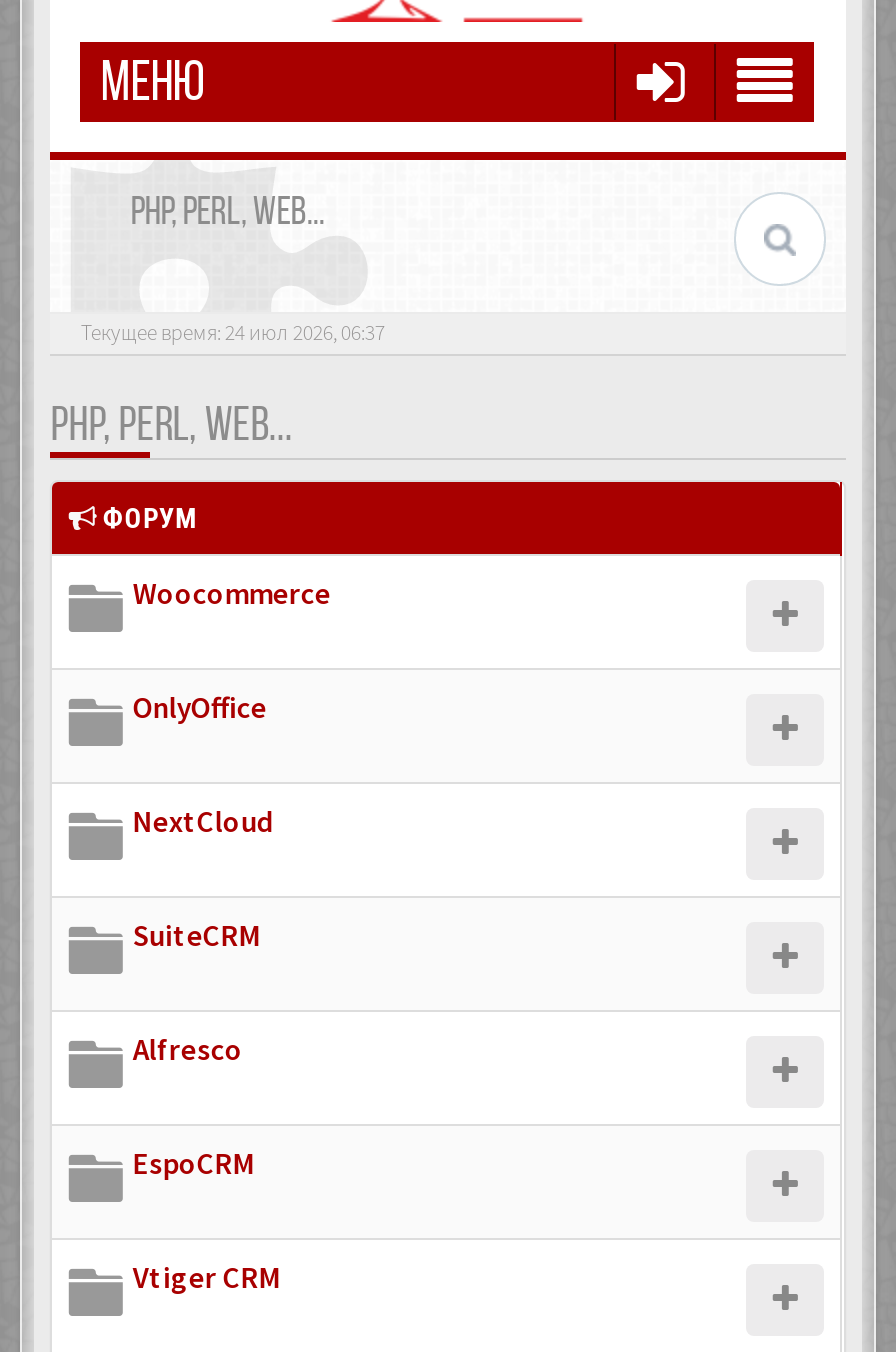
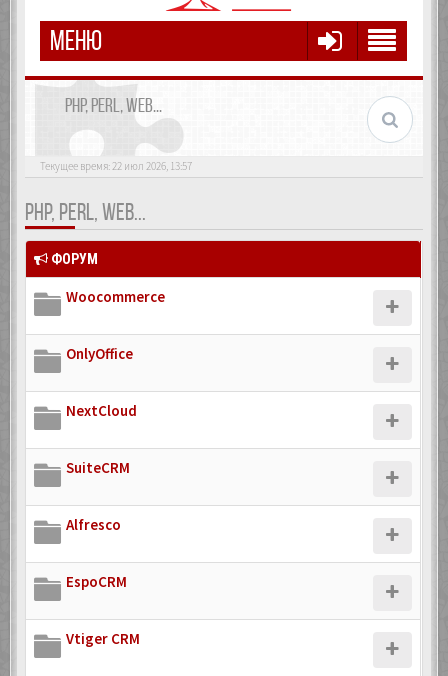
- Текущее время: 24 июл 2026, 06:37
+ Текущее время: 22 июл 2026, 13:57
